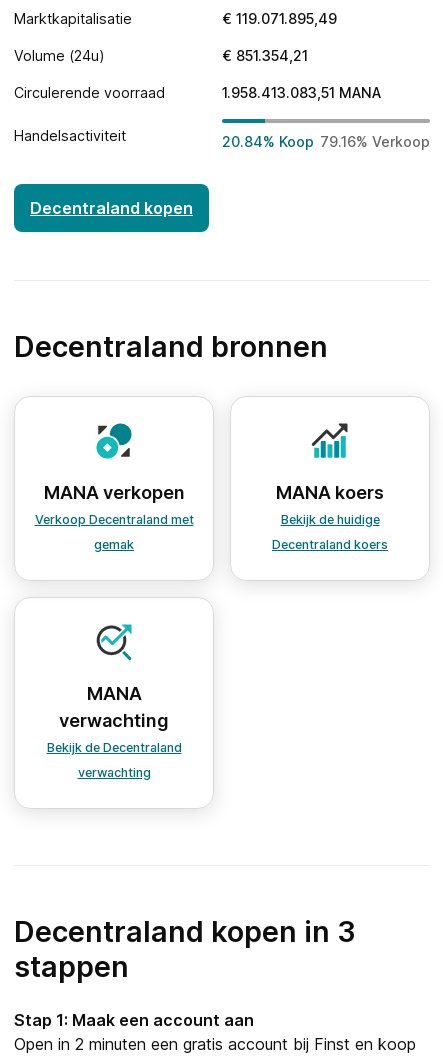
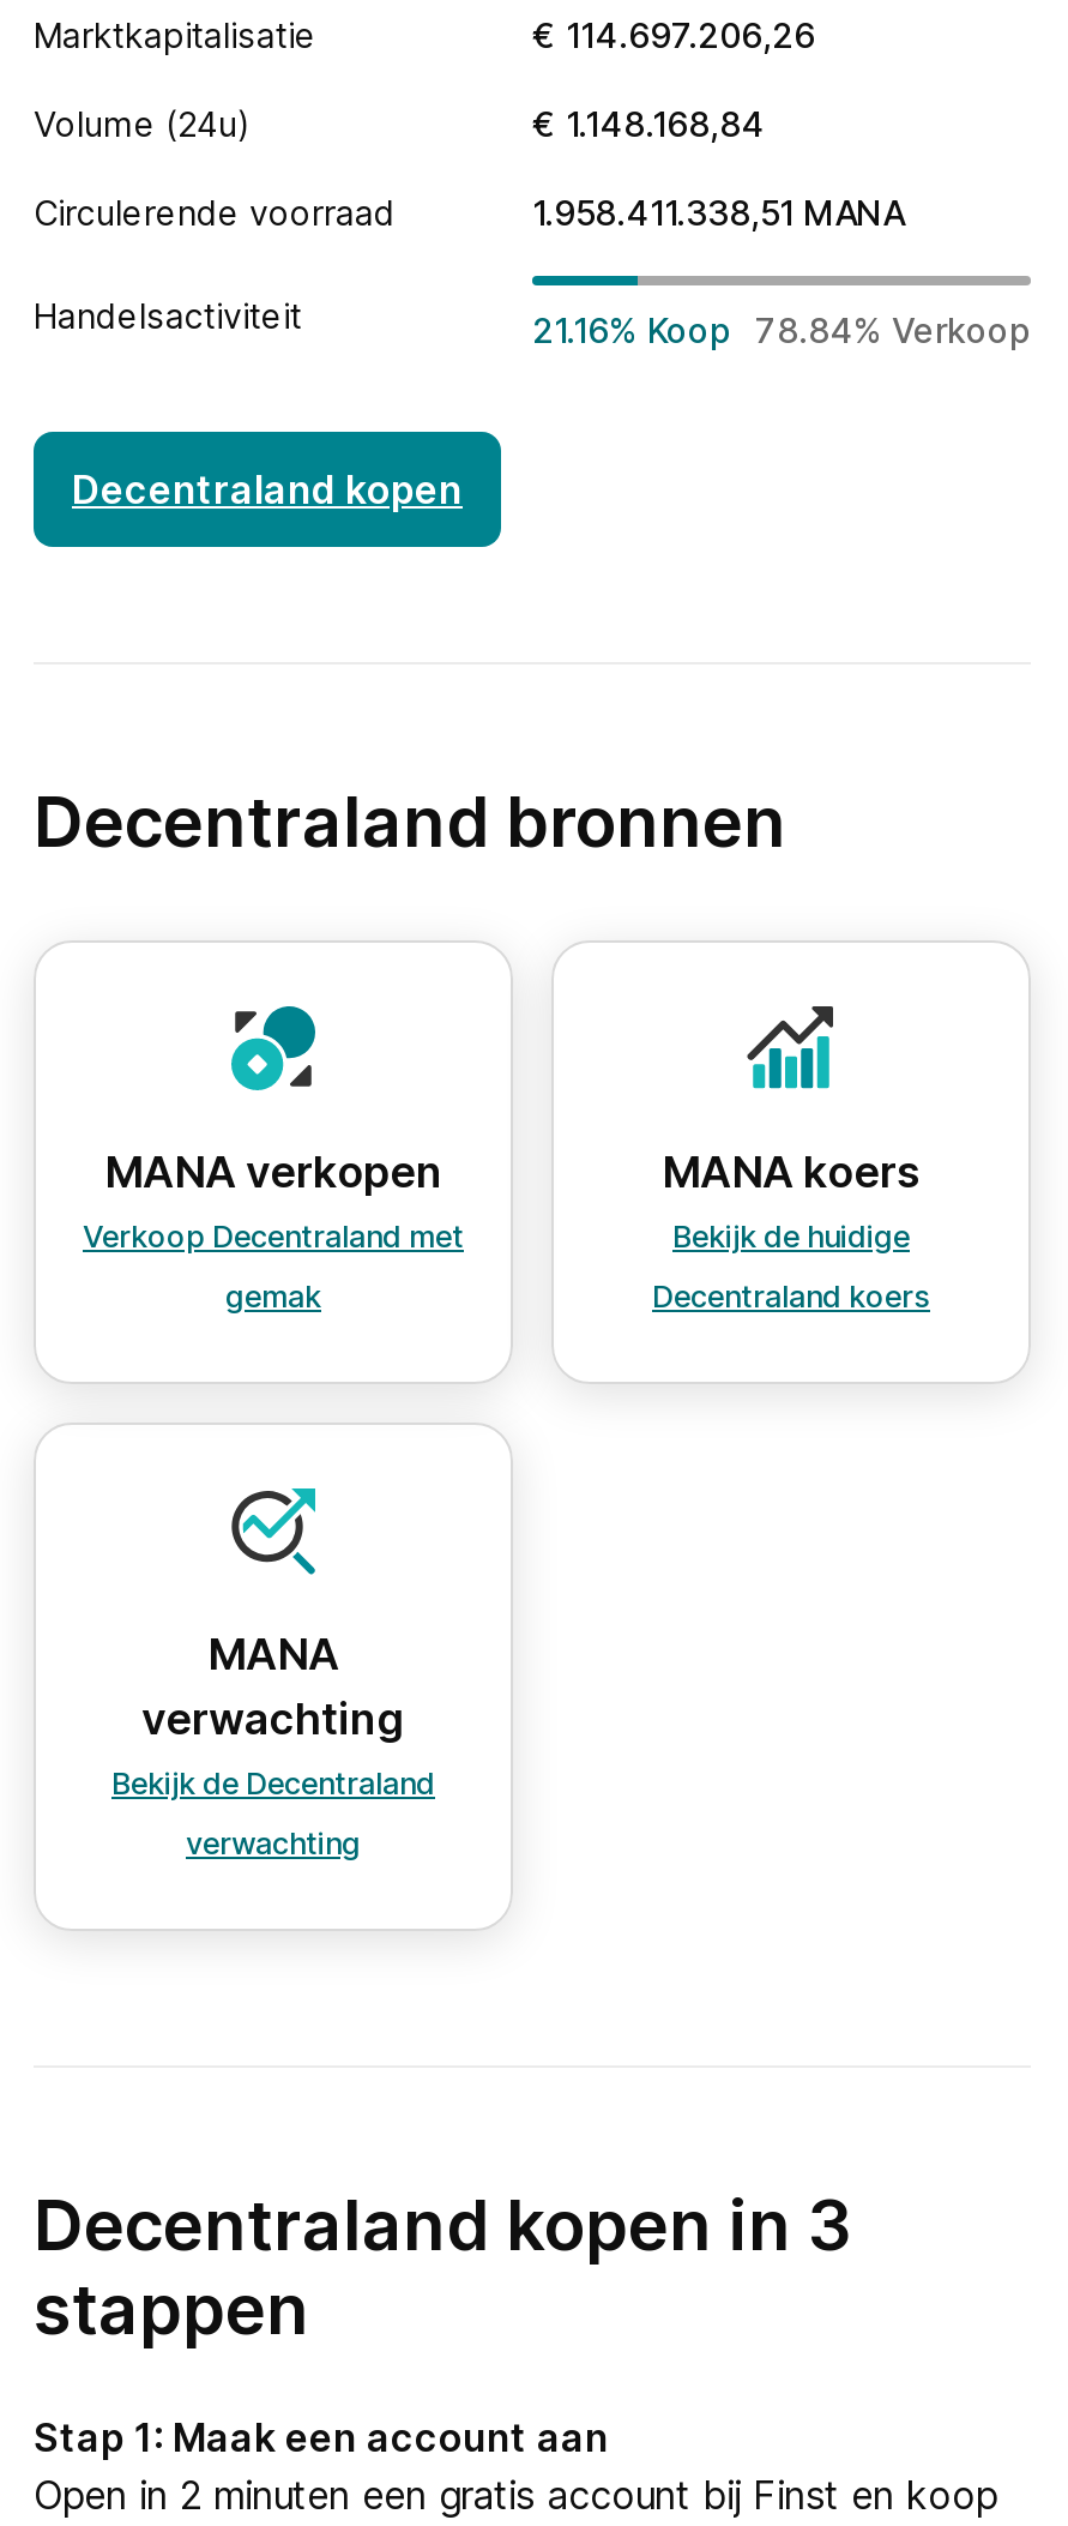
- €119.071.895,49
+ €114.697.206,26

- €851.354,21
+ €1.148.168,84

- 1.958.413.083,51 MANA
+ 1.958.411.338,51 MANA

- 20.84% Koop 79.16% Verkoop
+ 21.16% Koop 78.84% Verkoop
